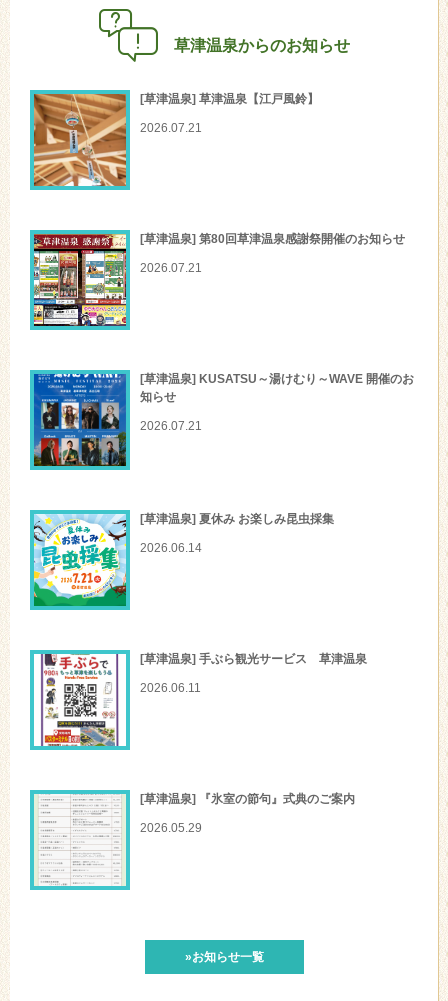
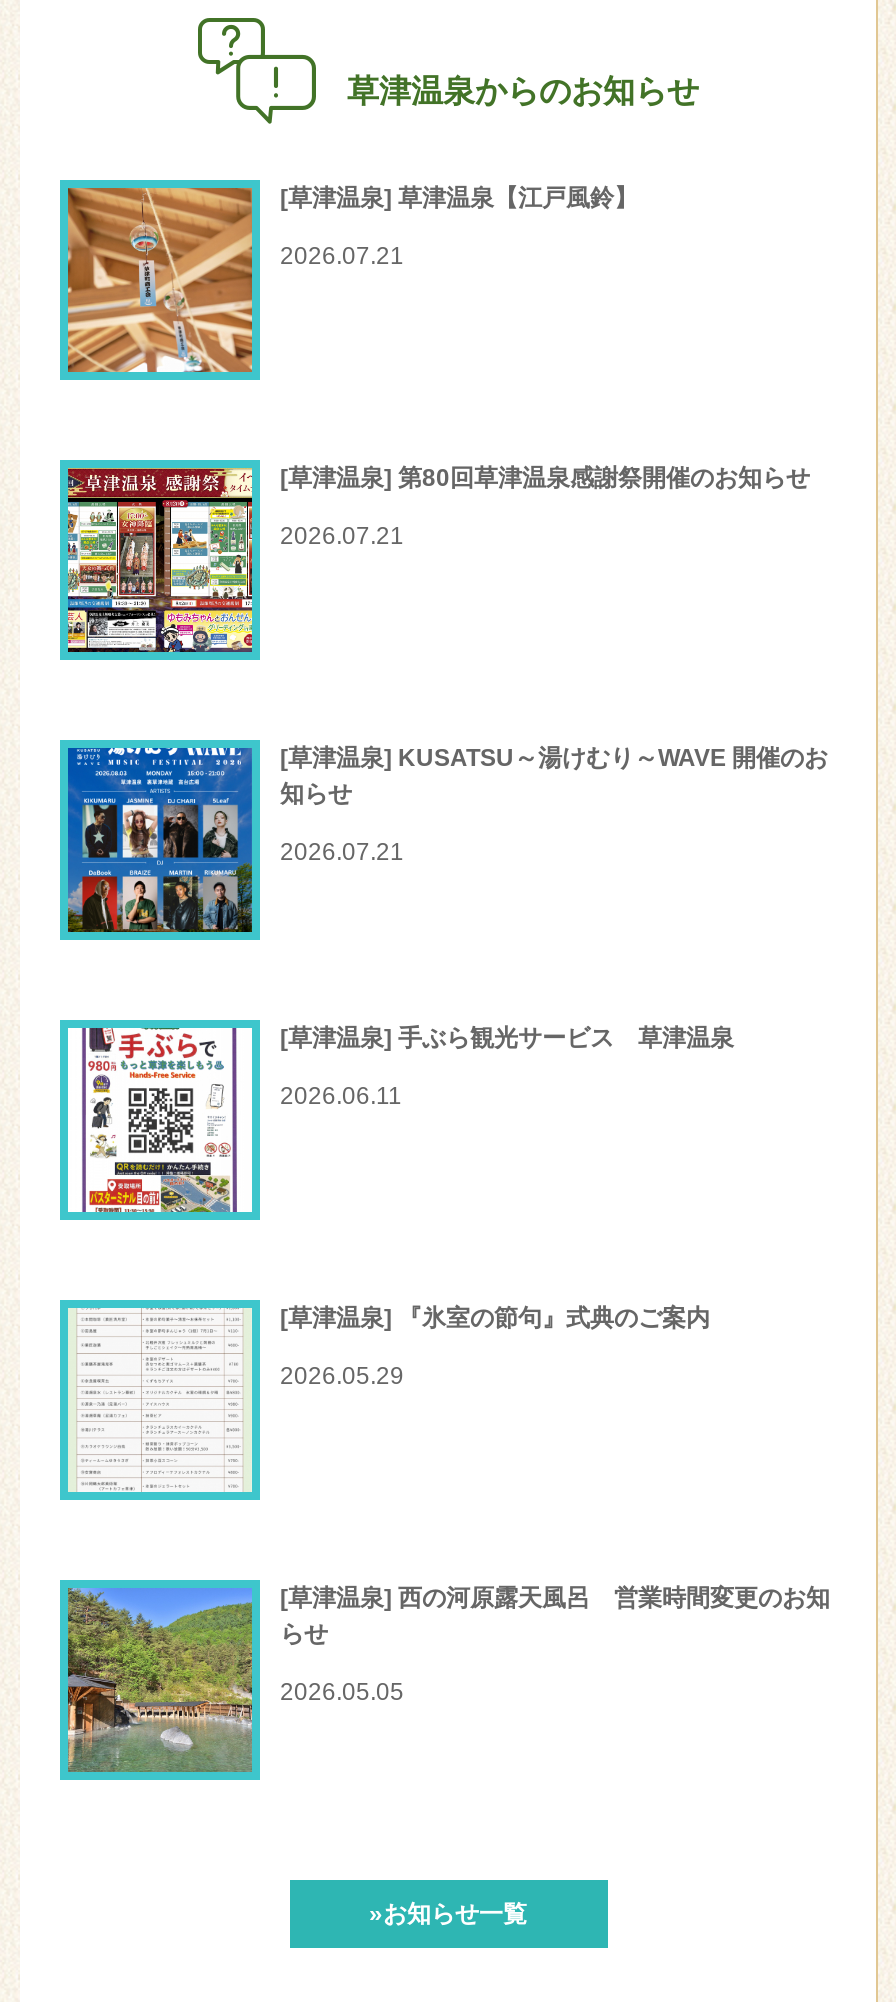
- [image]
- [草津温泉] 夏休み お楽しみ昆虫採集
- 2026.06.14

moved up: [image] | [草津温泉] 手ぶら観光サービス 草津温泉 | 2026.06.11 | [草津温泉] 『氷室の節句』式典のご案内 | 2026.05.29

+ [image]
+ [草津温泉] 西の河原露天風呂 営業時間変更のお知
+ らせ
+ 2026.05.05
